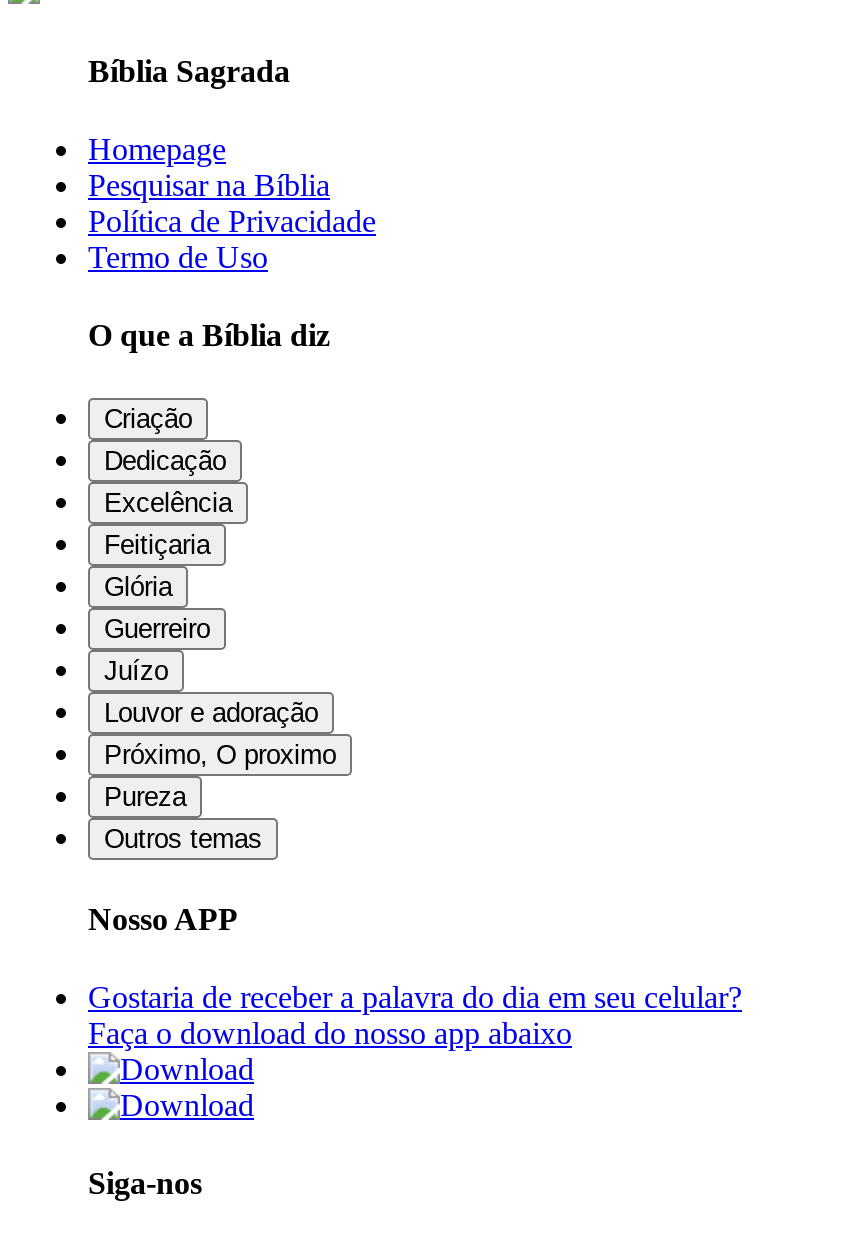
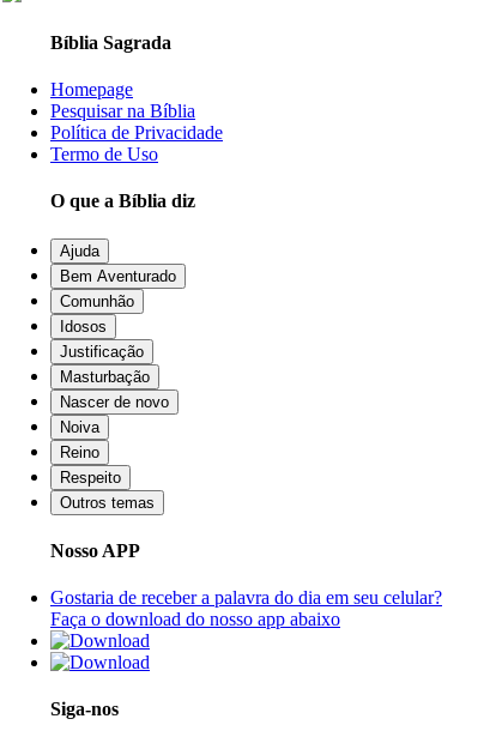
- Criação
- Dedicação
- Excelência
- Feitiçaria
- Glória
- Guerreiro
- Juízo
- Louvor e adoração
- Próximo, O proximo
- Pureza
+ Ajuda
+ Bem Aventurado
+ Comunhão
+ Idosos
+ Justificação
+ Masturbação
+ Nascer de novo
+ Noiva
+ Reino
+ Respeito
